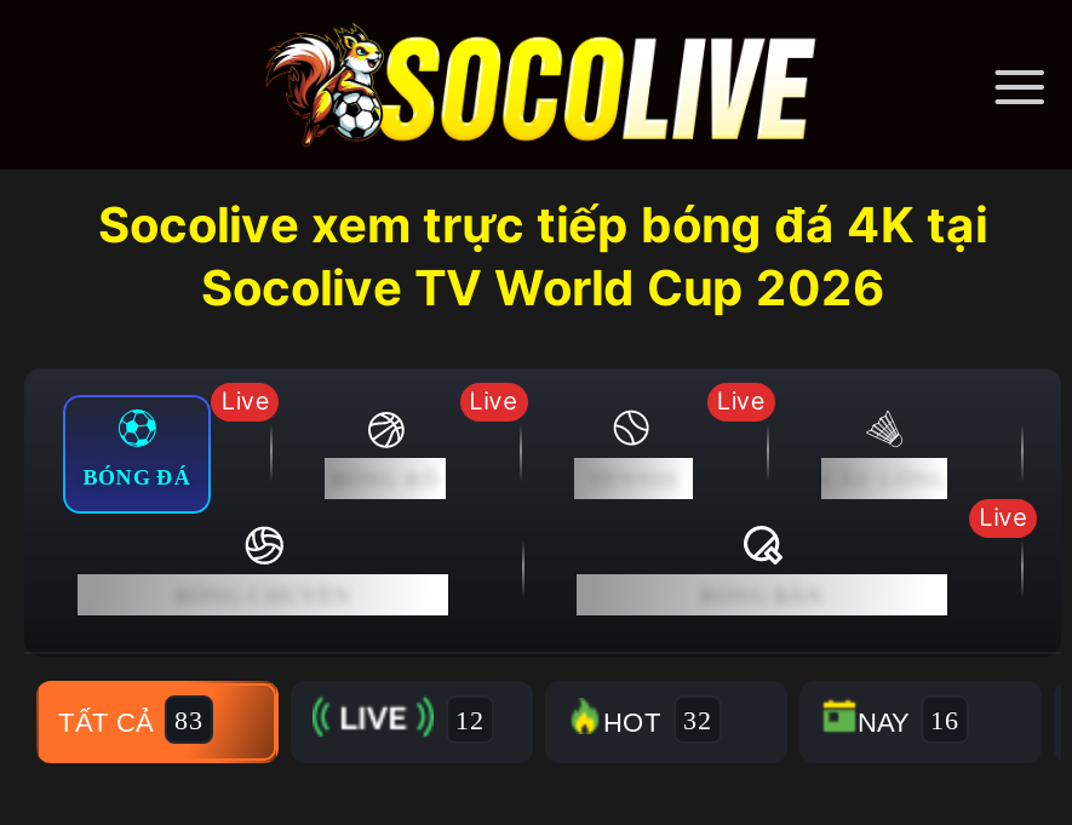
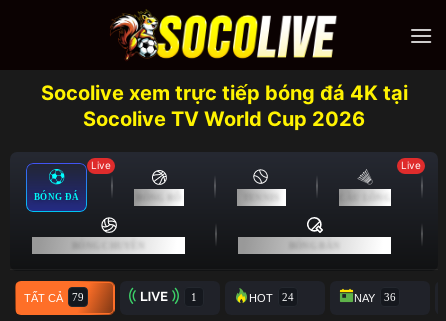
- Live

- Live

+ Live

- Live
